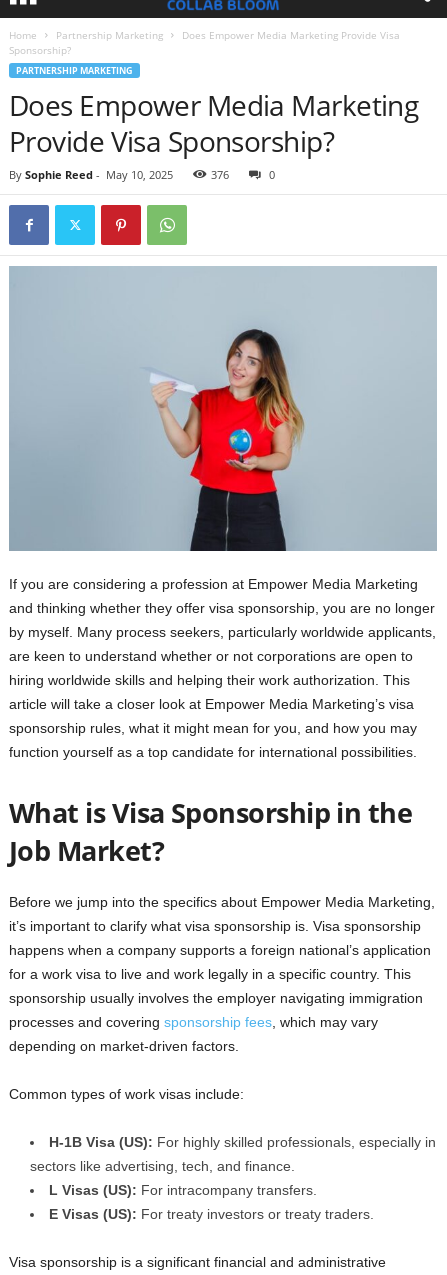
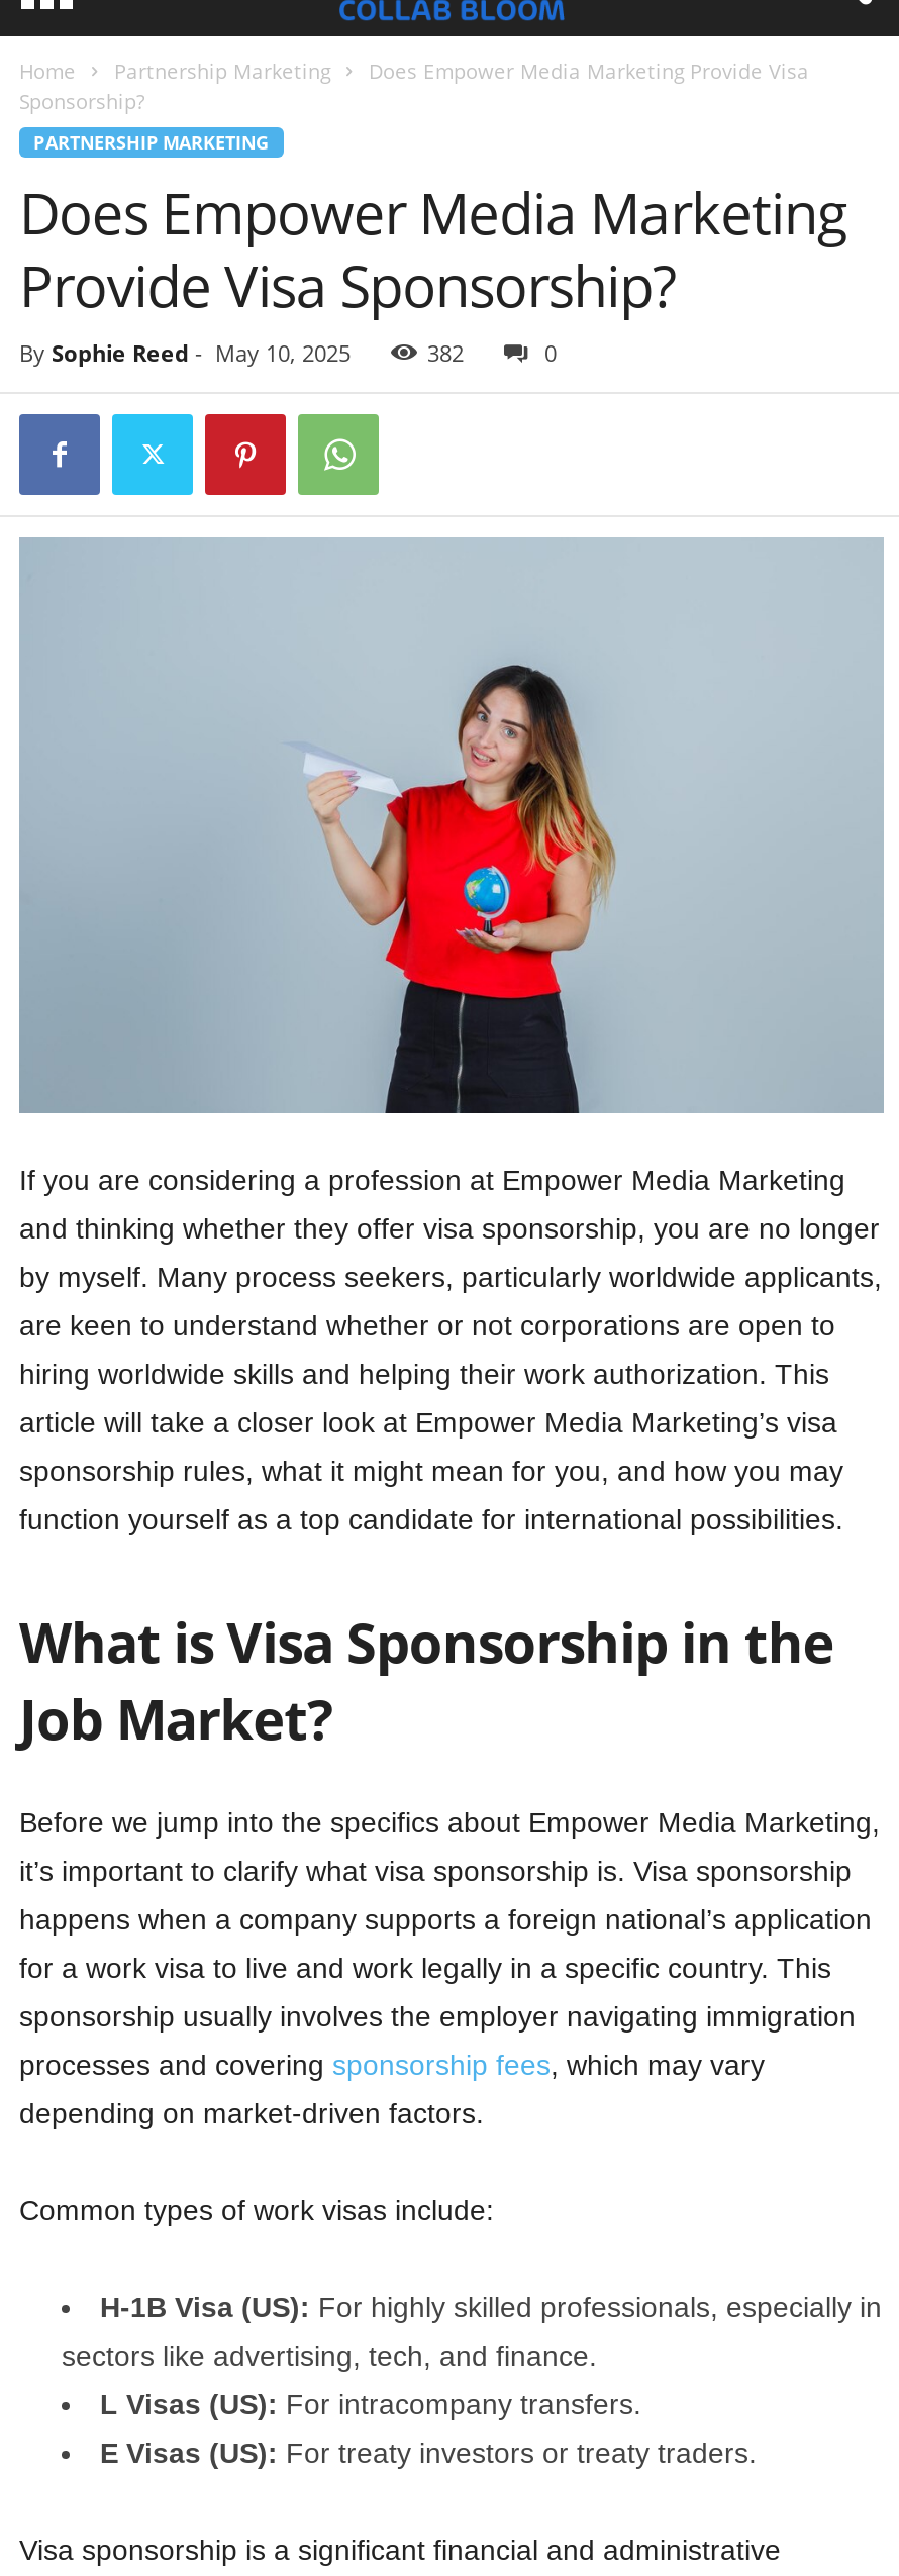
- 376
+ 382
